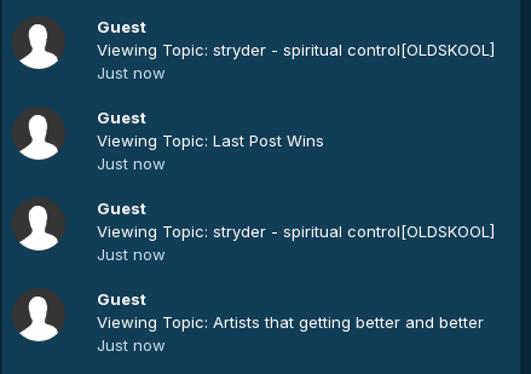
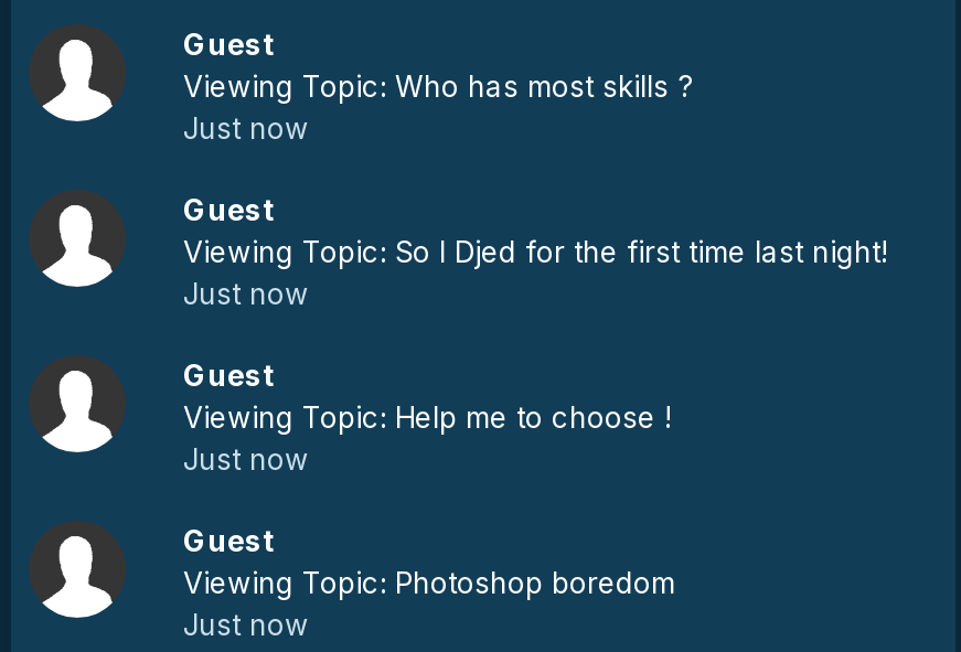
- Viewing Topic: stryder - spiritual control[OLDSKOOL]
+ Viewing Topic: Who has most skills ?

- Viewing Topic: Last Post Wins
+ Viewing Topic: So I Djed for the first time last night!

- Viewing Topic: stryder - spiritual control[OLDSKOOL]
+ Viewing Topic: Help me to choose !

- Viewing Topic: Artists that getting better and better
+ Viewing Topic: Photoshop boredom
